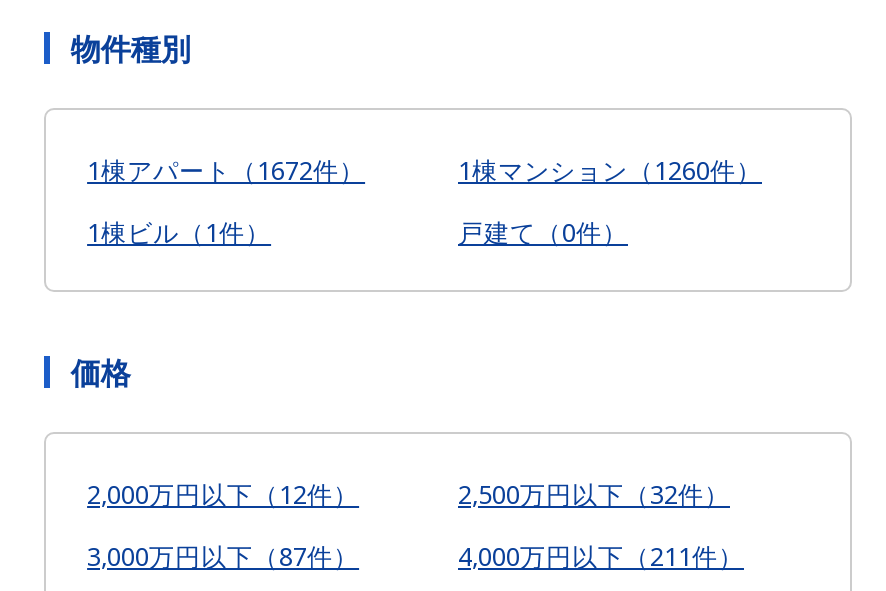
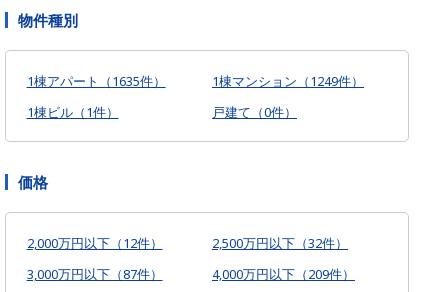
- 1棟アパート（1672件）
+ 1棟アパート（1635件）

- 1棟マンション（1260件）
+ 1棟マンション（1249件）

- 4,000万円以下（211件）
+ 4,000万円以下（209件）
